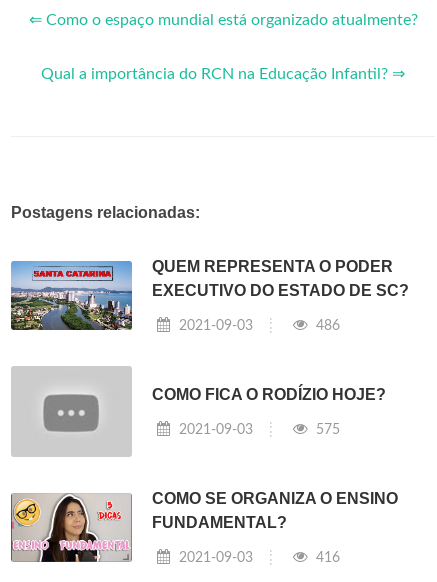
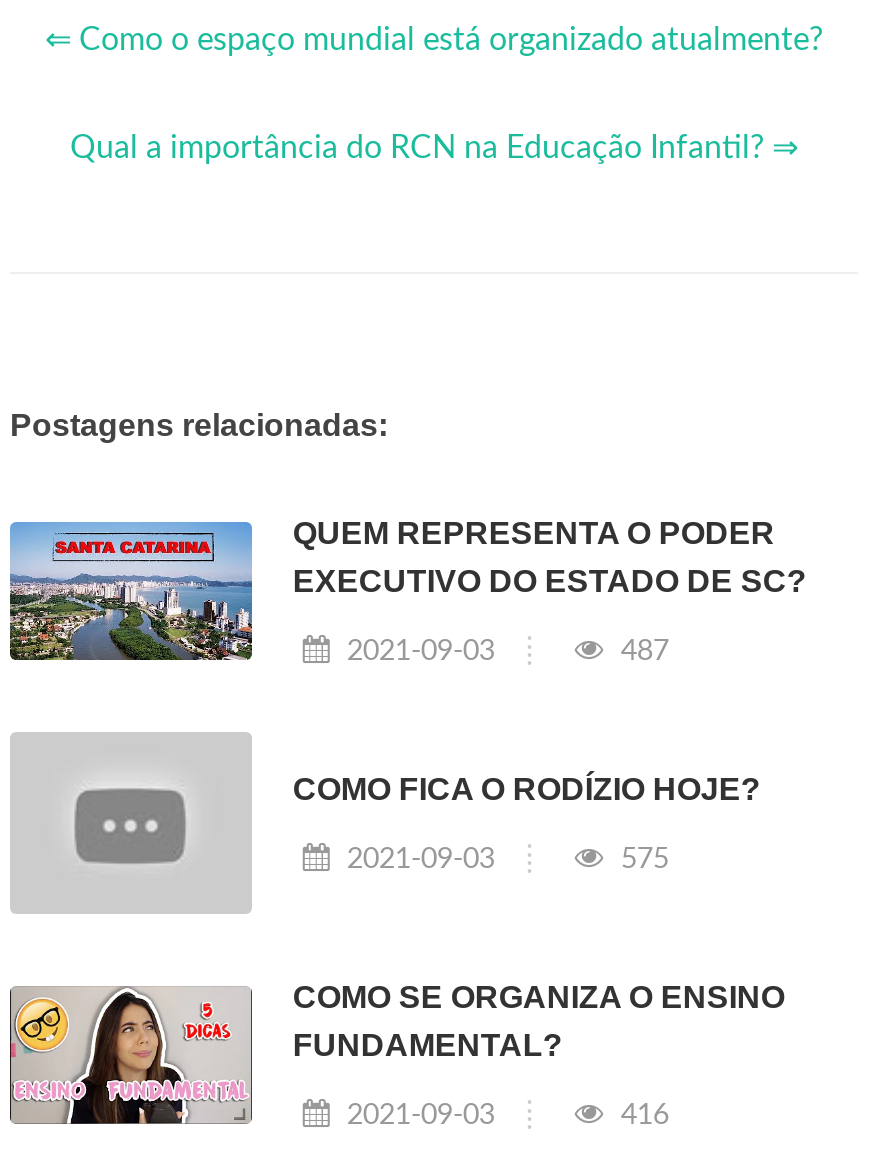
- 486
+ 487
